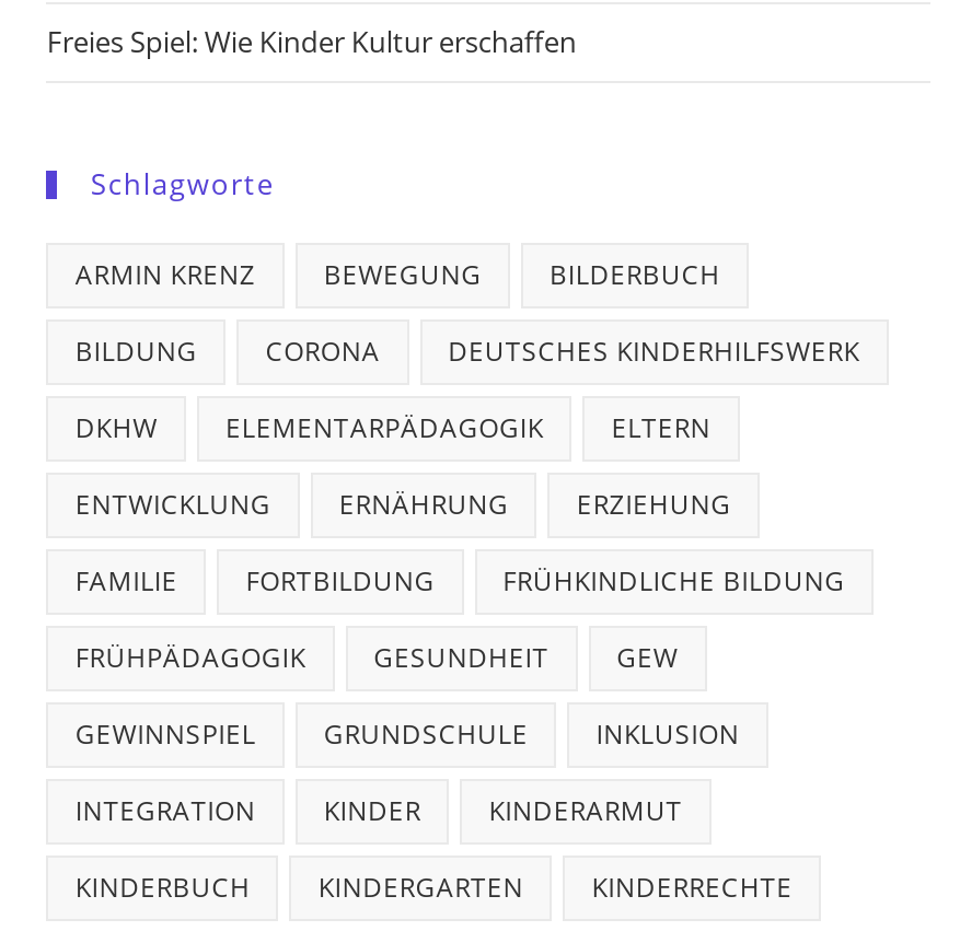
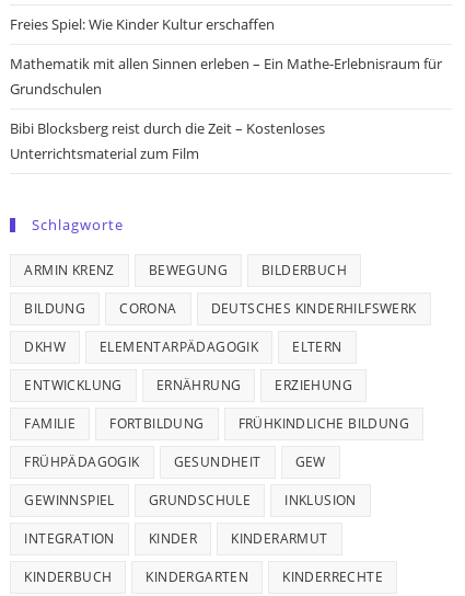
+ Mathematik mit allen Sinnen erleben – Ein Mathe-Erlebnisraum für
+ Grundschulen
+ Bibi Blocksberg reist durch die Zeit – Kostenloses
+ Unterrichtsmaterial zum Film
